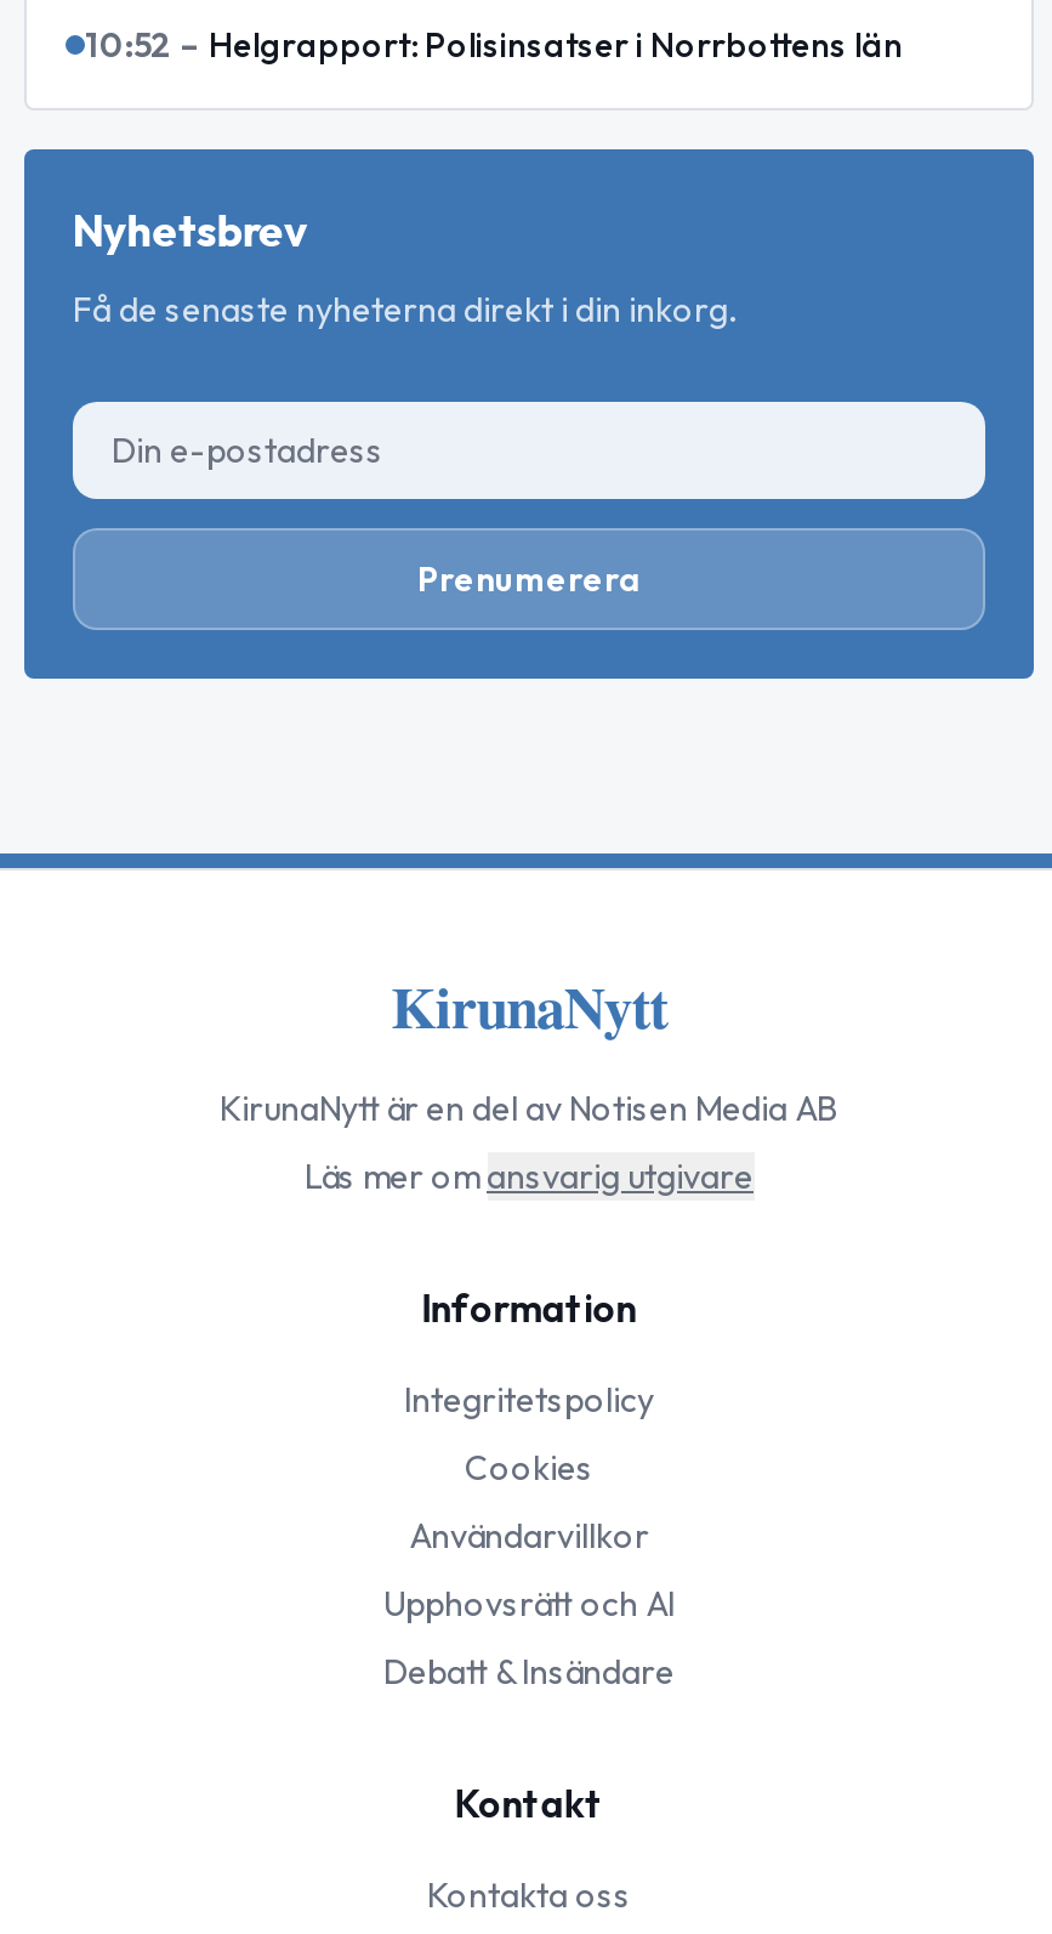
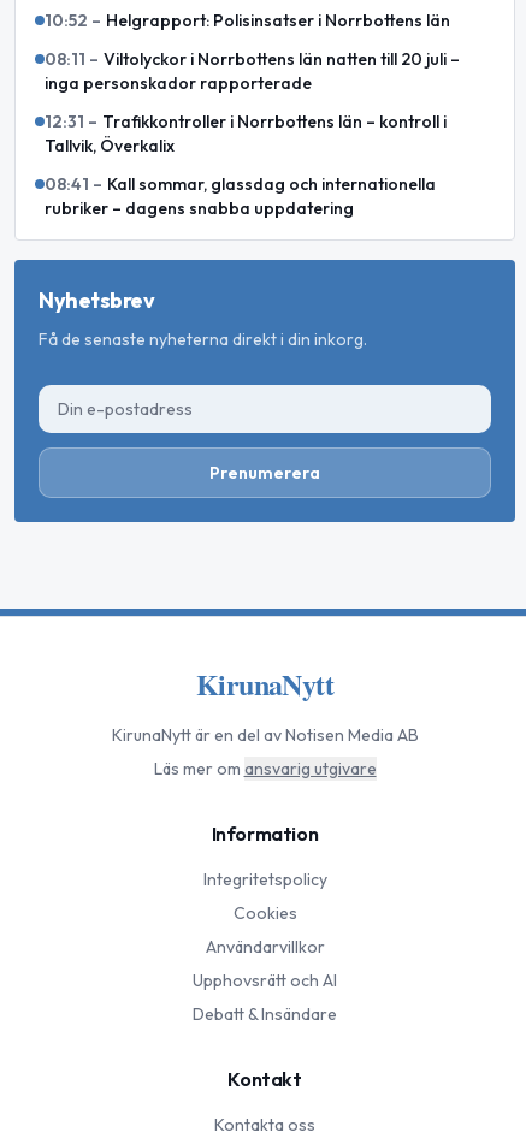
+ 08:11 – Viltolyckor i Norrbottens län natten till 20 juli –
+ inga personskador rapporterade
+ 12:31 – Trafikkontroller i Norrbottens län – kontroll i
+ Tallvik, Överkalix
+ 08:41 – Kall sommar, glassdag och internationella
+ rubriker – dagens snabba uppdatering
